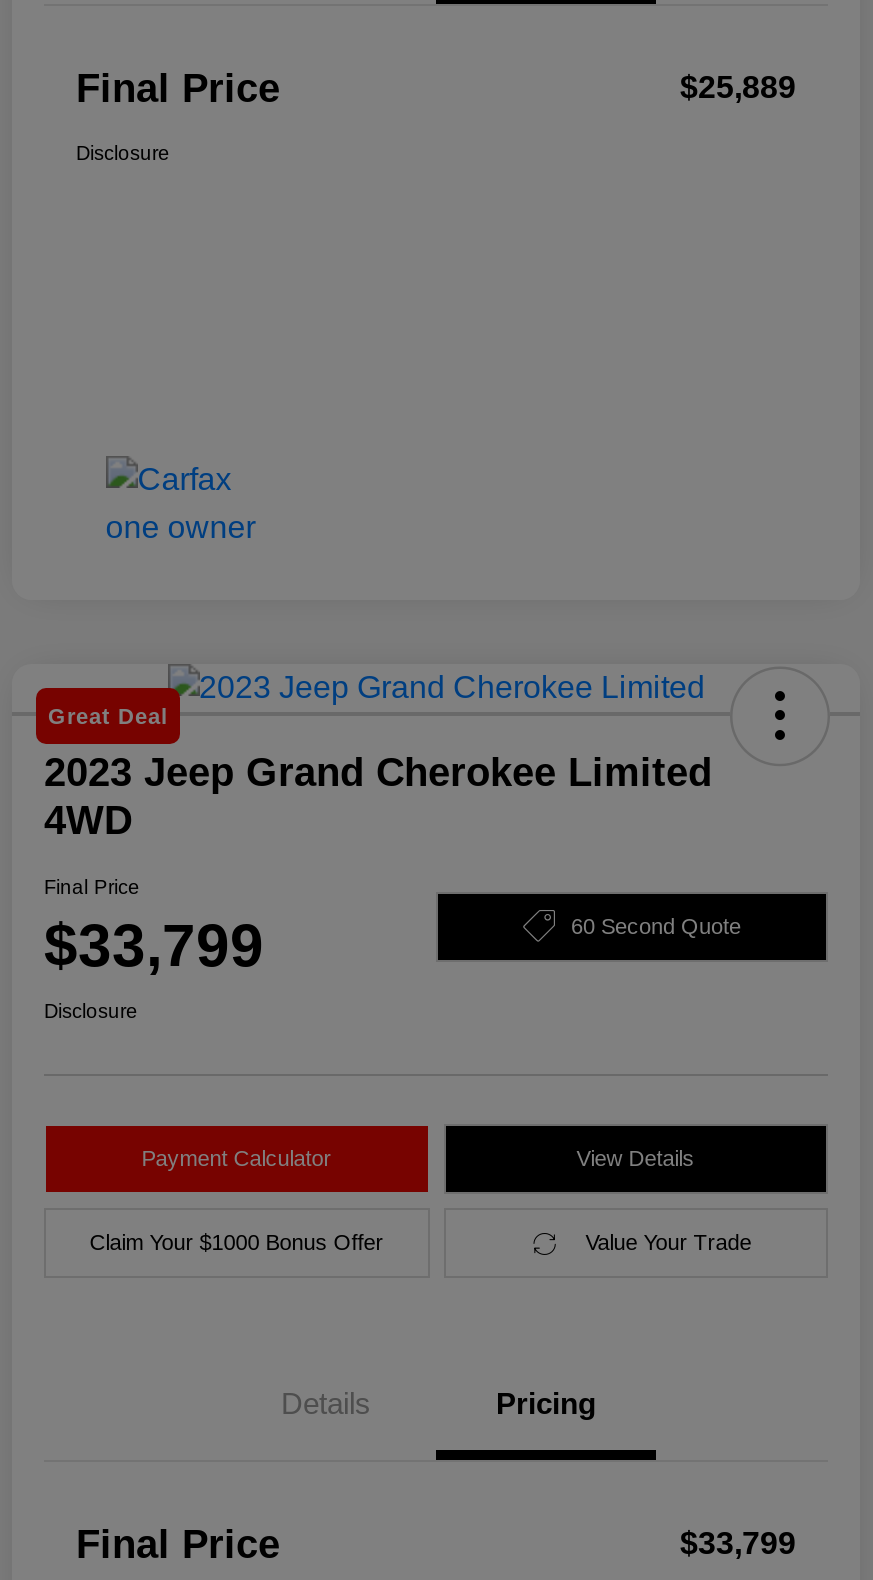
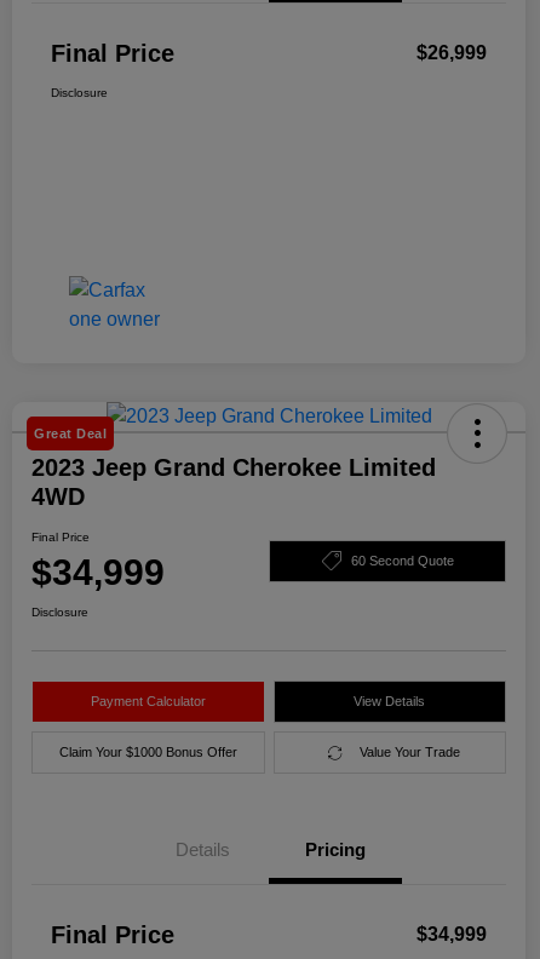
- $25,889
+ $26,999

- $33,799
+ $34,999

- $33,799
+ $34,999
